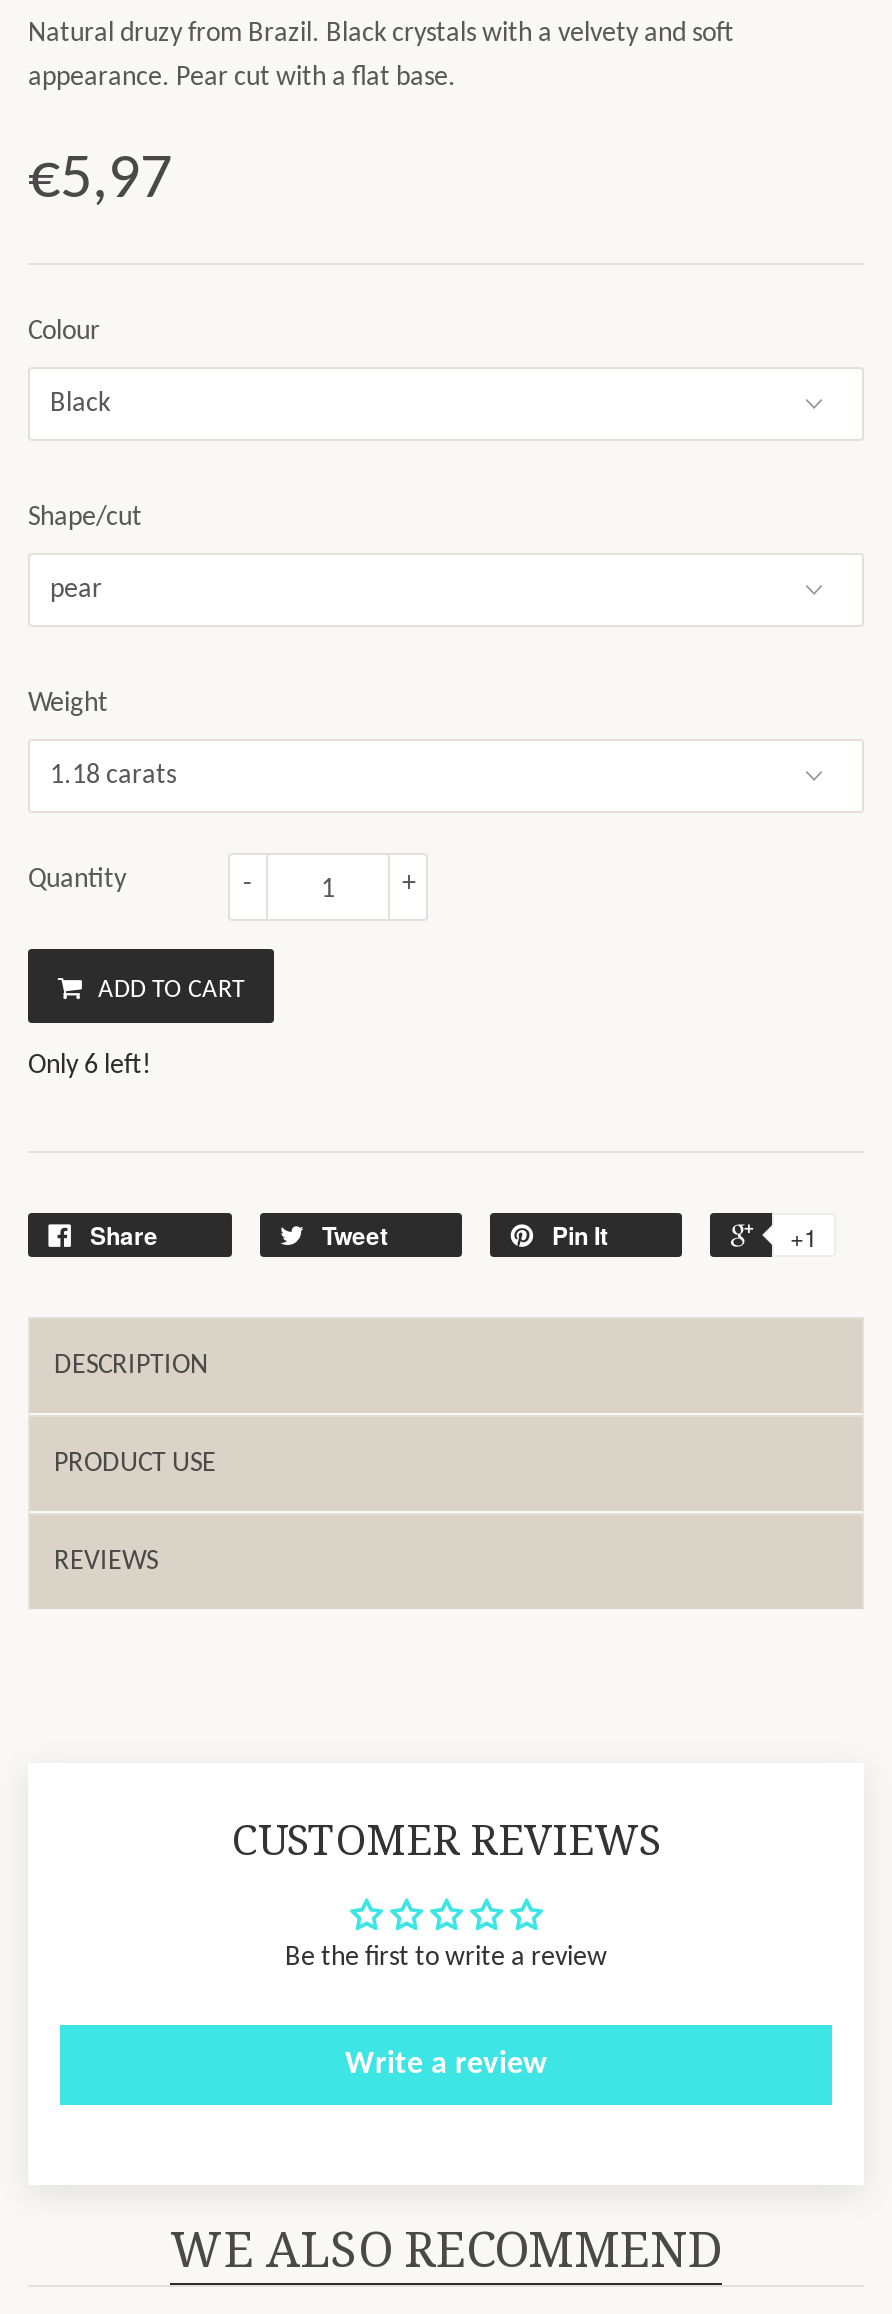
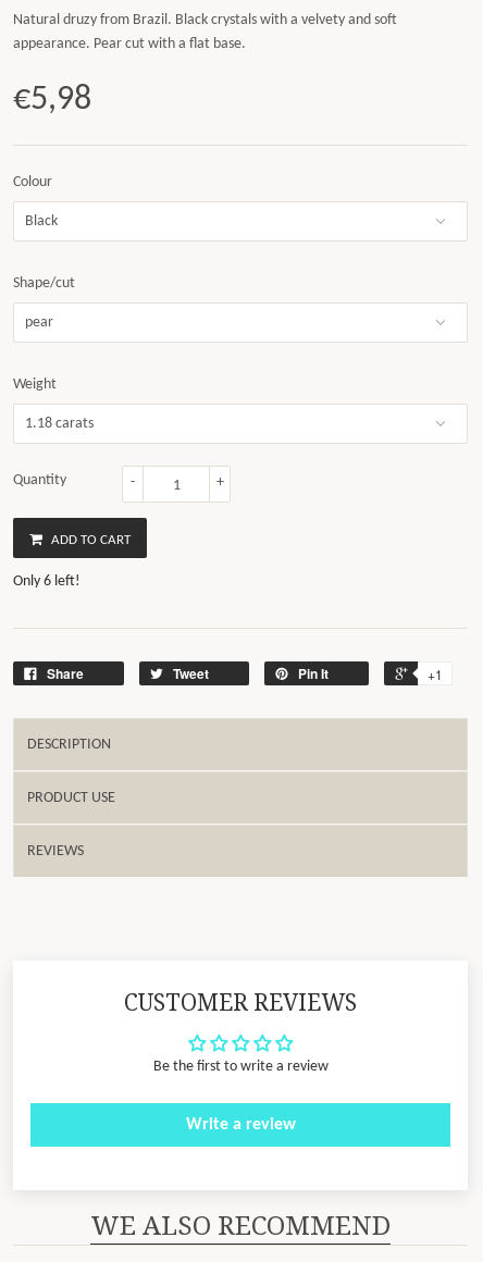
- €5,97
+ €5,98
